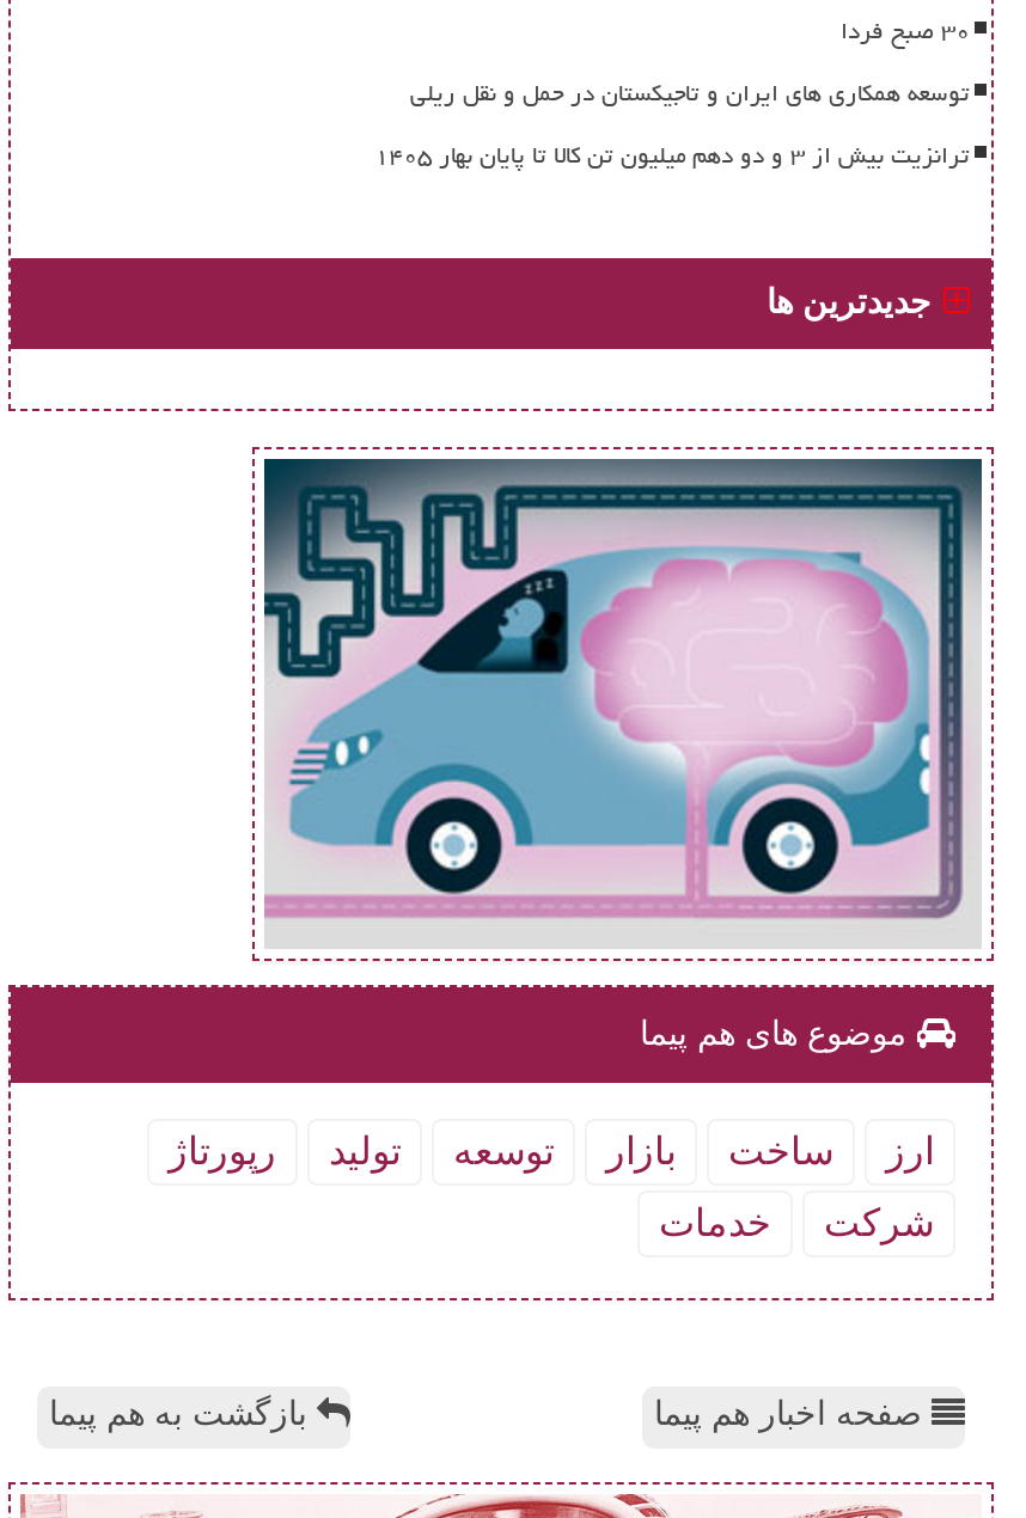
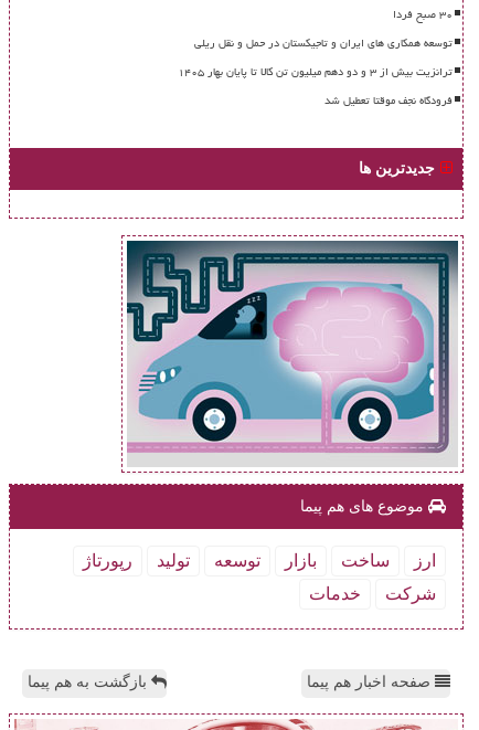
+ فرودگاه نجف موقتا تعطیل شد
